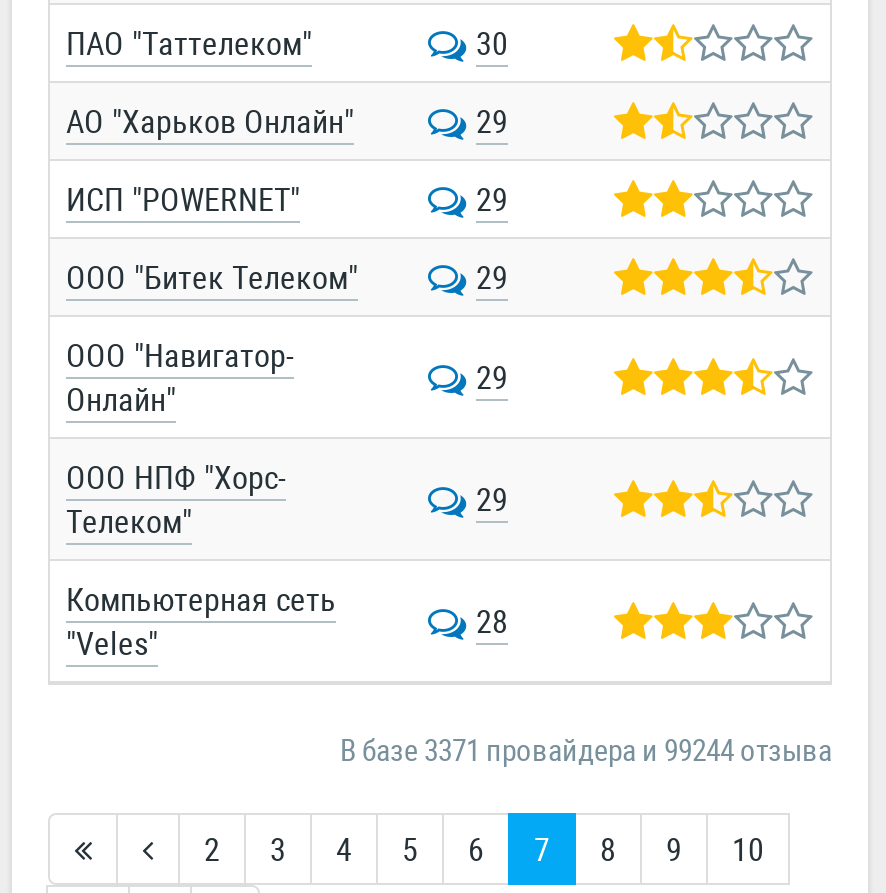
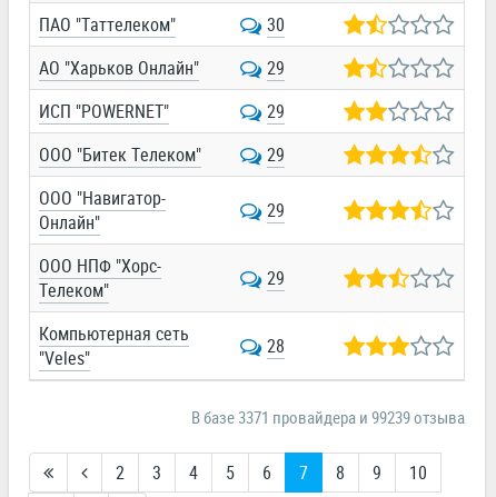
- В базе 3371 провайдера и 99244 отзыва
+ В базе 3371 провайдера и 99239 отзыва
